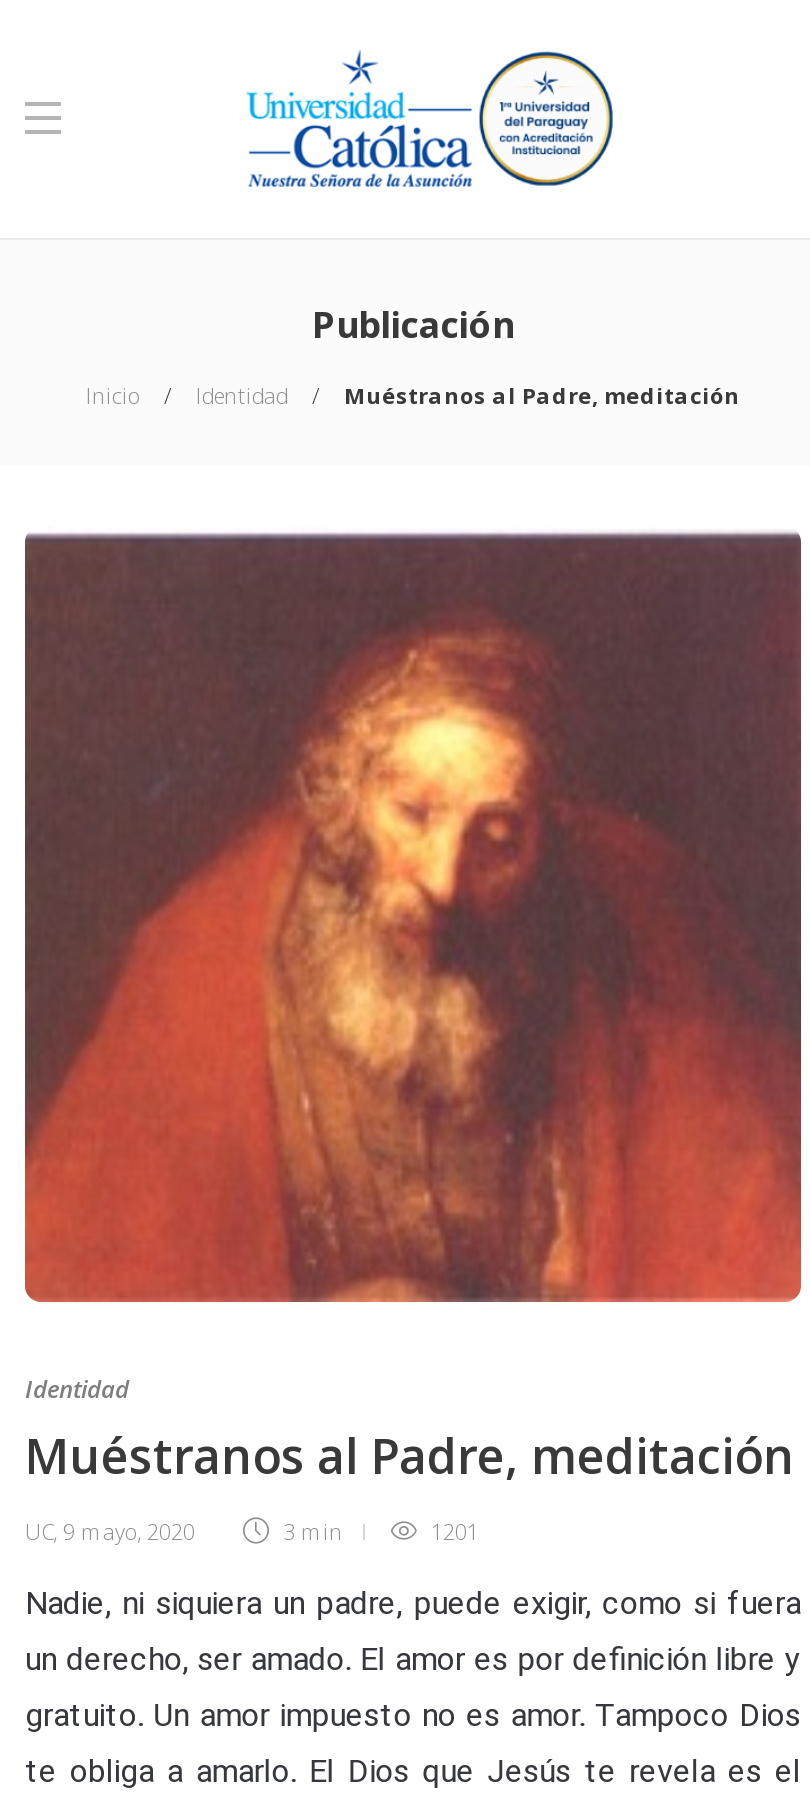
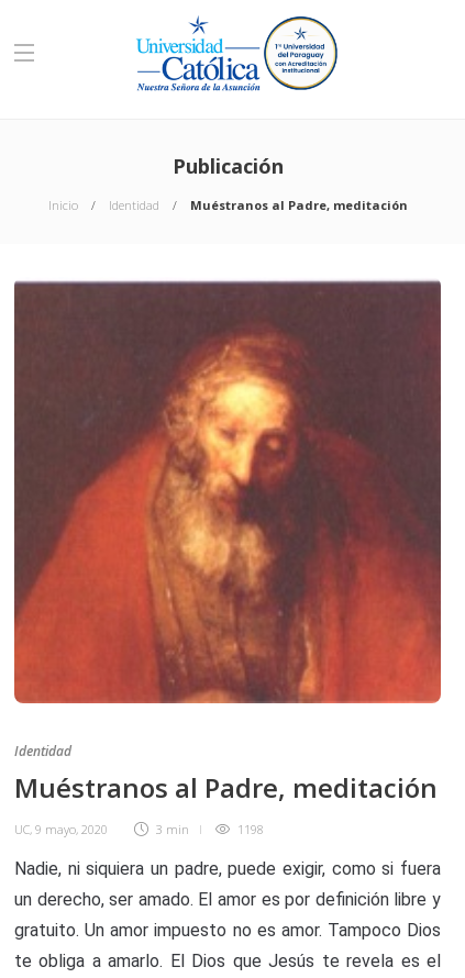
- 1201
+ 1198
